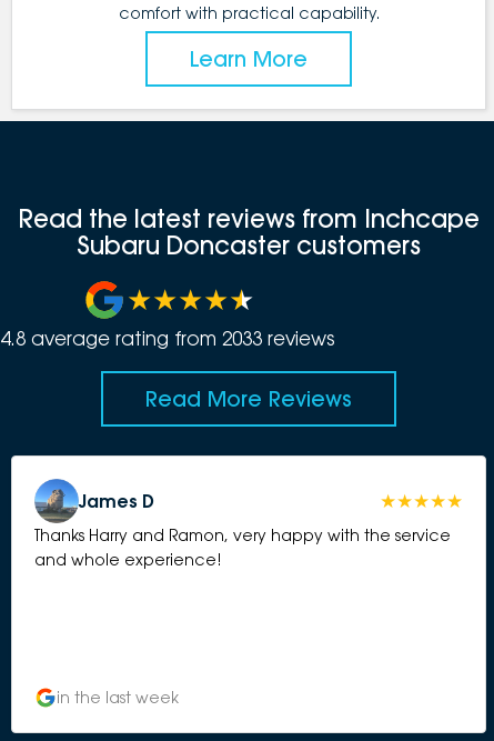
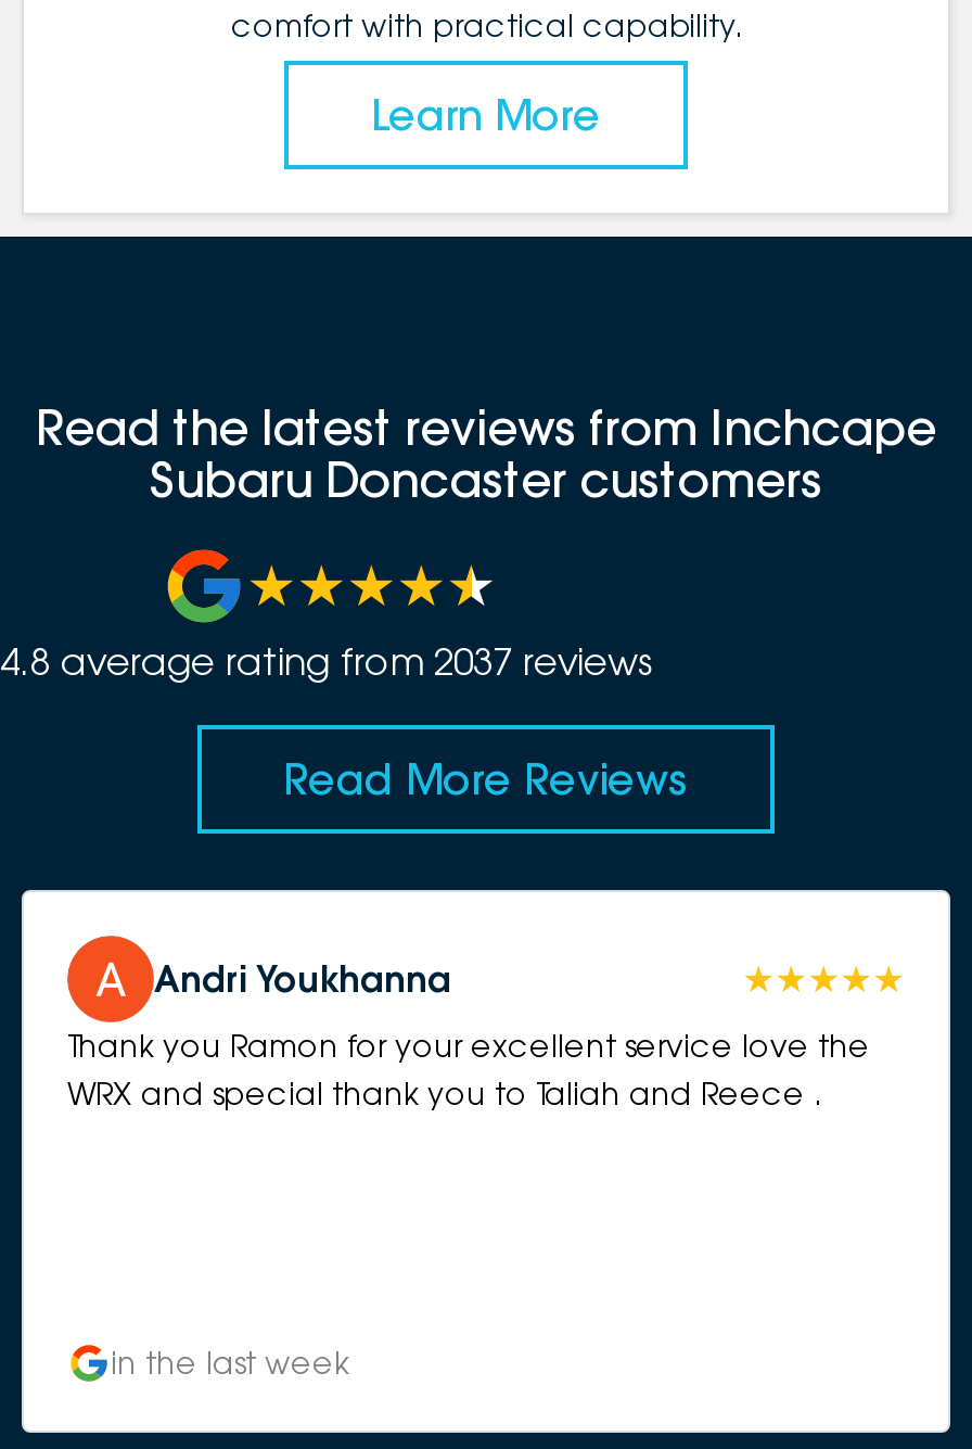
- 4.8 average rating from 2033 reviews
+ 4.8 average rating from 2037 reviews

- [image]
- Thanks Harry and Ramon, very happy with the service
- and whole experience!
+ [image]
+ Thank you Ramon for your excellent service love the
+ WRX and special thank you to Taliah and Reece .

- James D
+ Andri Youkhanna
